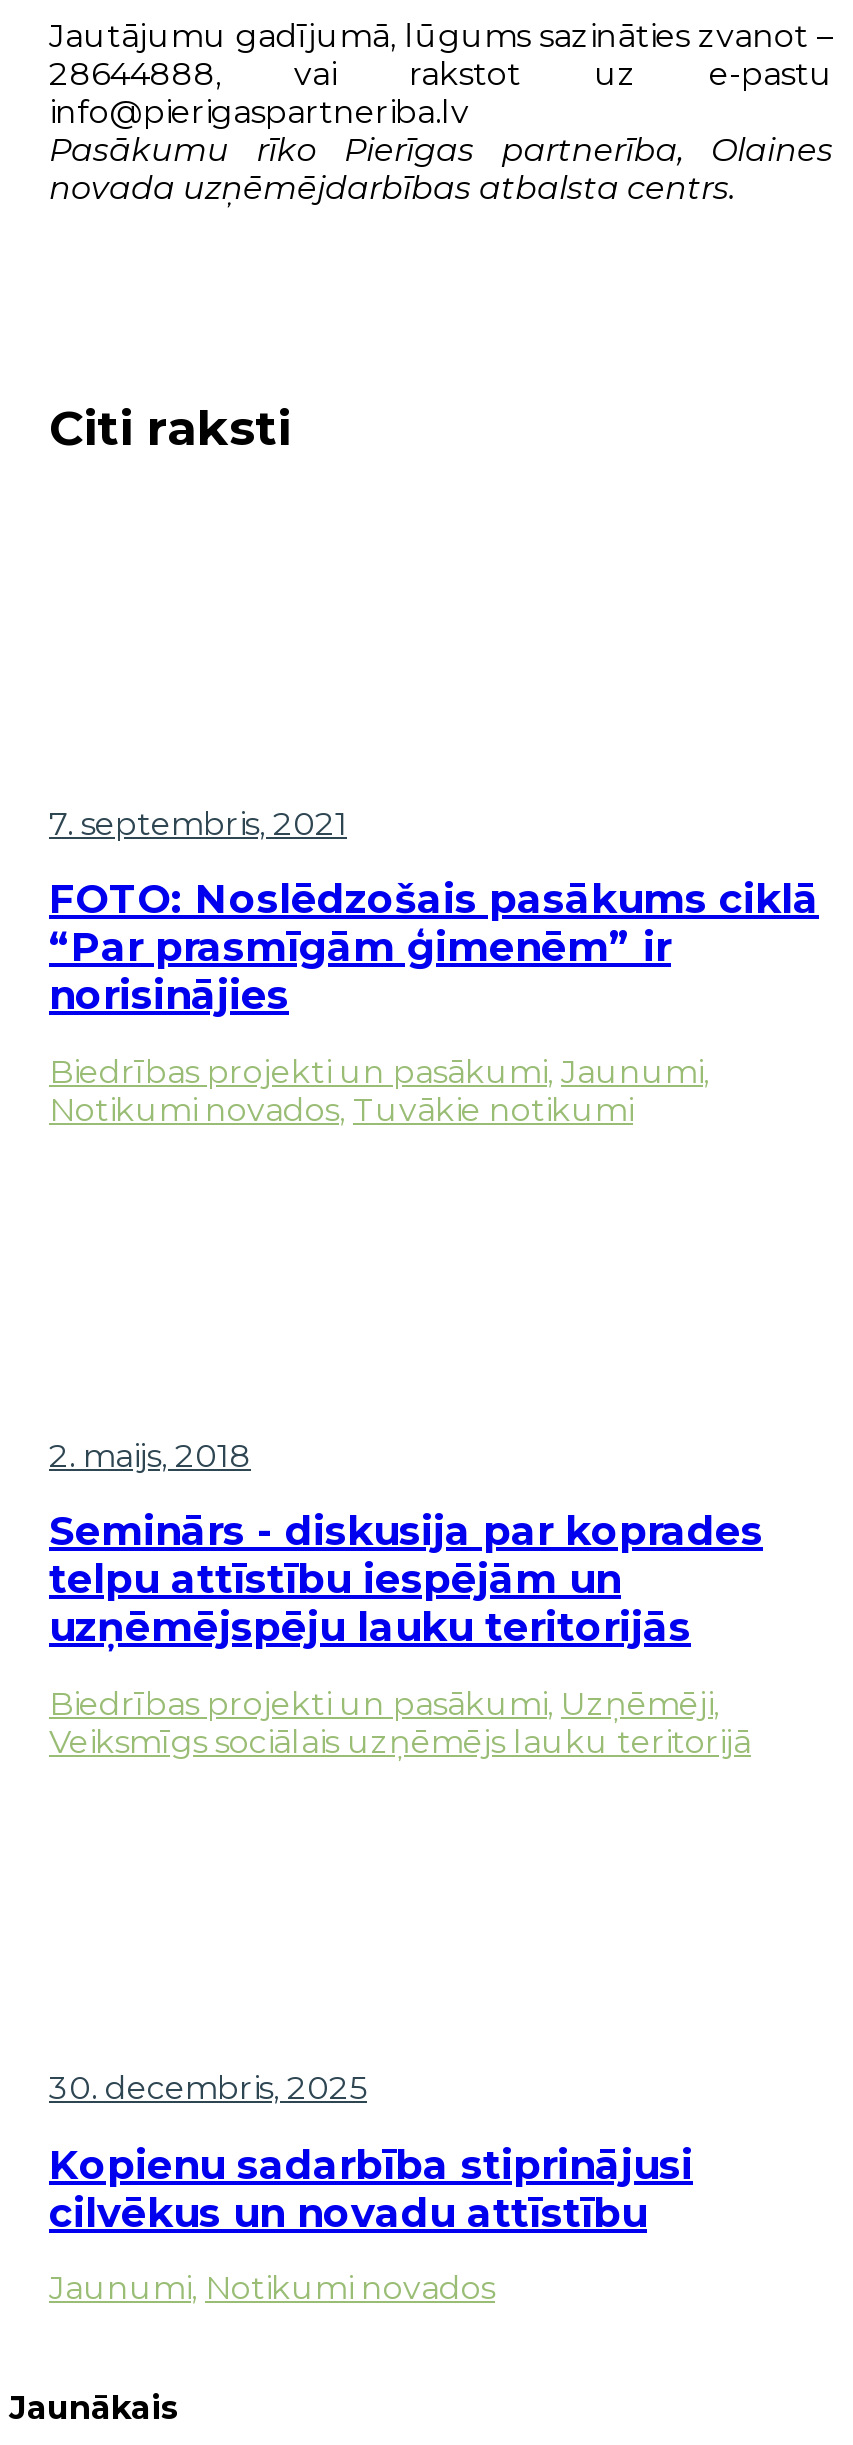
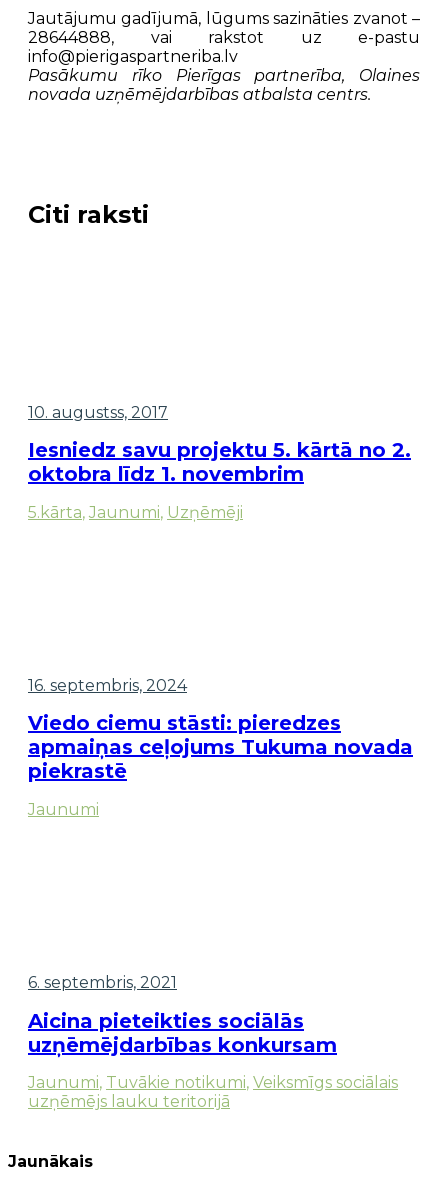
- 7. septembris, 2021
+ 10. augustss, 2017

- FOTO: Noslēdzošais pasākums ciklā
- “Par prasmīgām ģimenēm” ir
- norisinājies
+ Iesniedz savu projektu 5. kārtā no 2.
+ oktobra līdz 1. novembrim

- Biedrības projekti un pasākumi, Jaunumi,
- Notikumi novados, Tuvākie notikumi
+ 5.kārta, Jaunumi, Uzņēmēji

- 2. maijs, 2018
+ 16. septembris, 2024

- Seminārs - diskusija par koprades
- telpu attīstību iespējām un
- uzņēmējspēju lauku teritorijās
+ Viedo ciemu stāsti: pieredzes
+ apmaiņas ceļojums Tukuma novada
+ piekrastē

- Biedrības projekti un pasākumi, Uzņēmēji,
- Veiksmīgs sociālais uzņēmējs lauku teritorijā
+ Jaunumi

- 30. decembris, 2025
+ 6. septembris, 2021

- Kopienu sadarbība stiprinājusi
- cilvēkus un novadu attīstību
+ Aicina pieteikties sociālās
+ uzņēmējdarbības konkursam

- Jaunumi, Notikumi novados
+ Jaunumi, Tuvākie notikumi, Veiksmīgs sociālais
+ uzņēmējs lauku teritorijā
